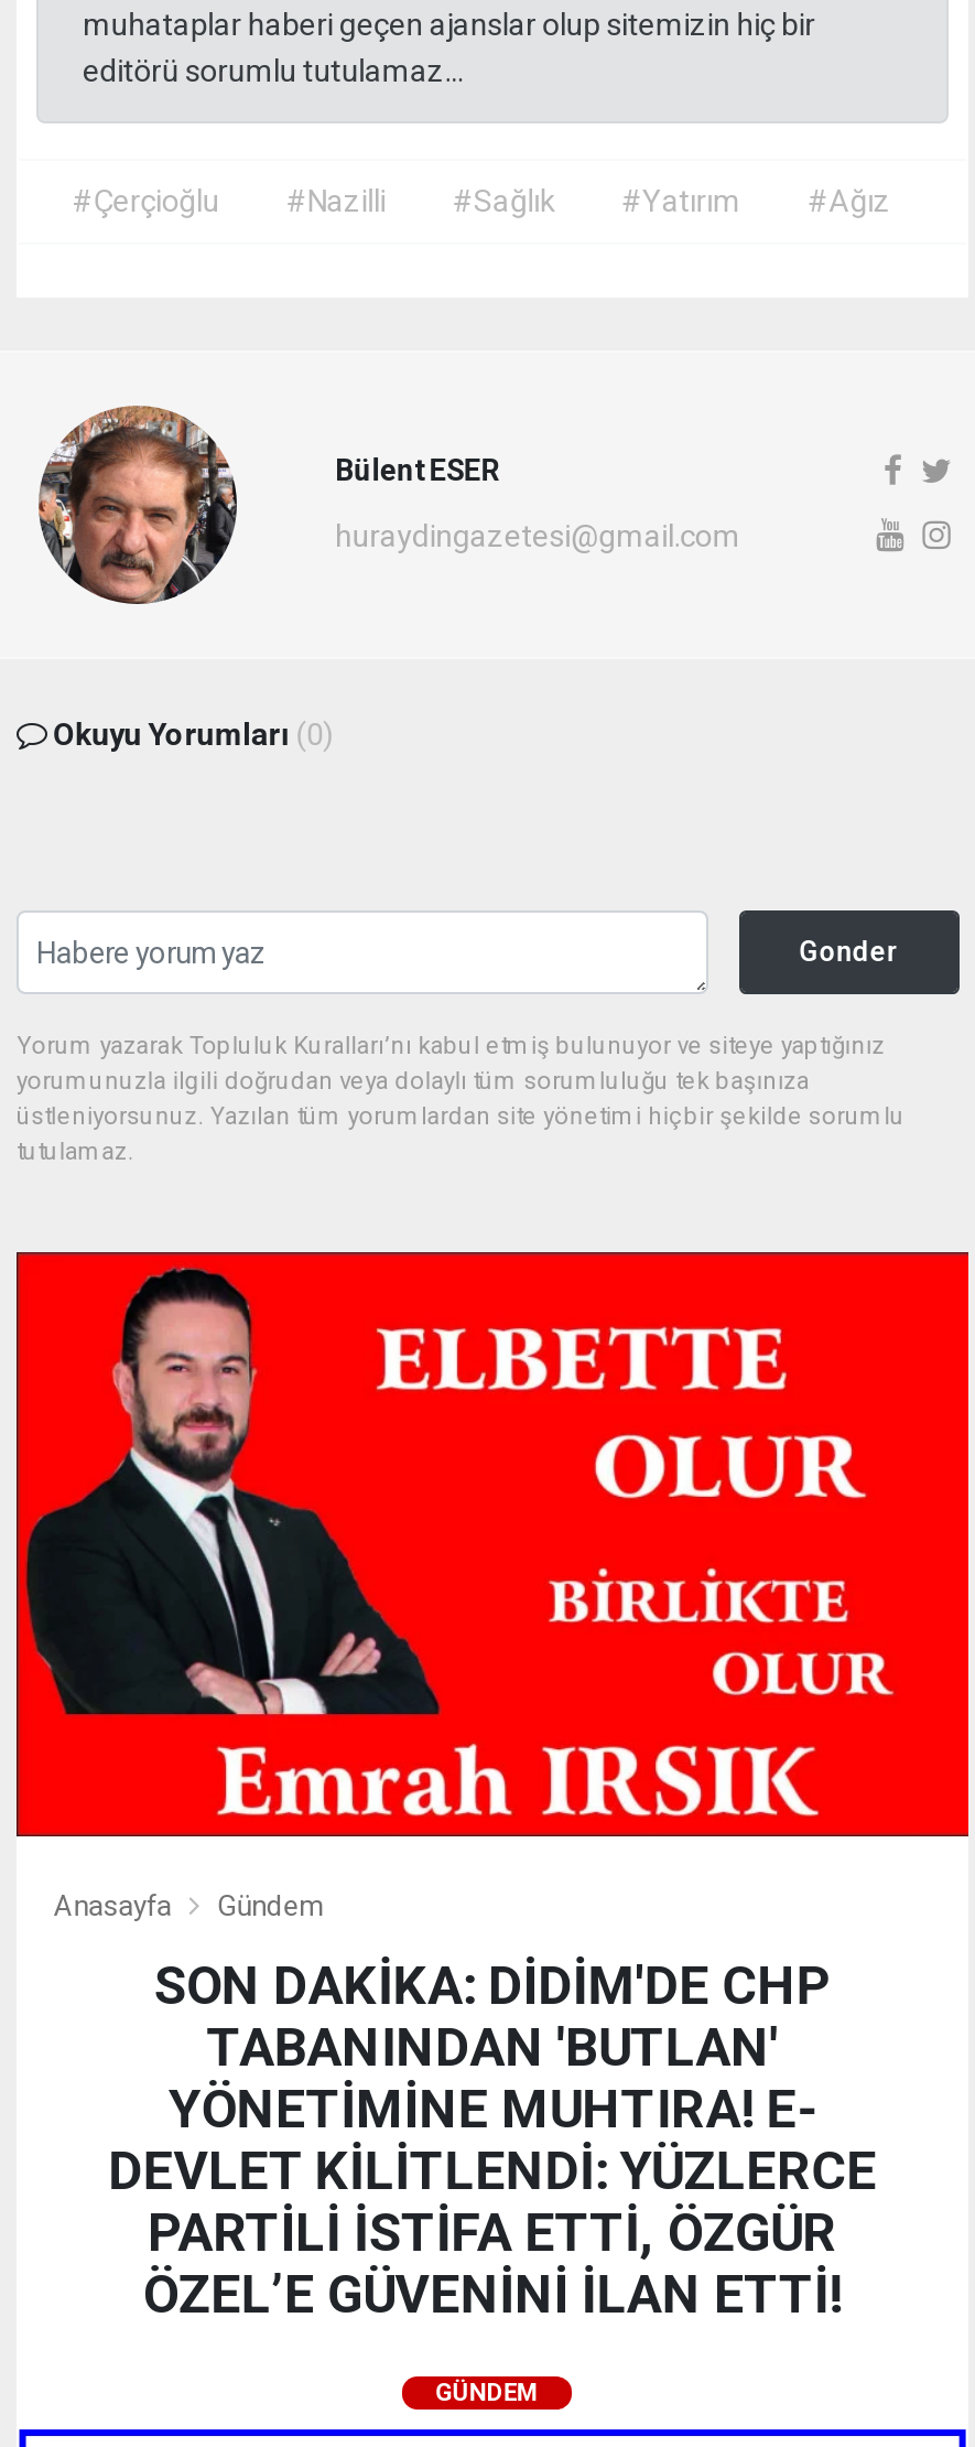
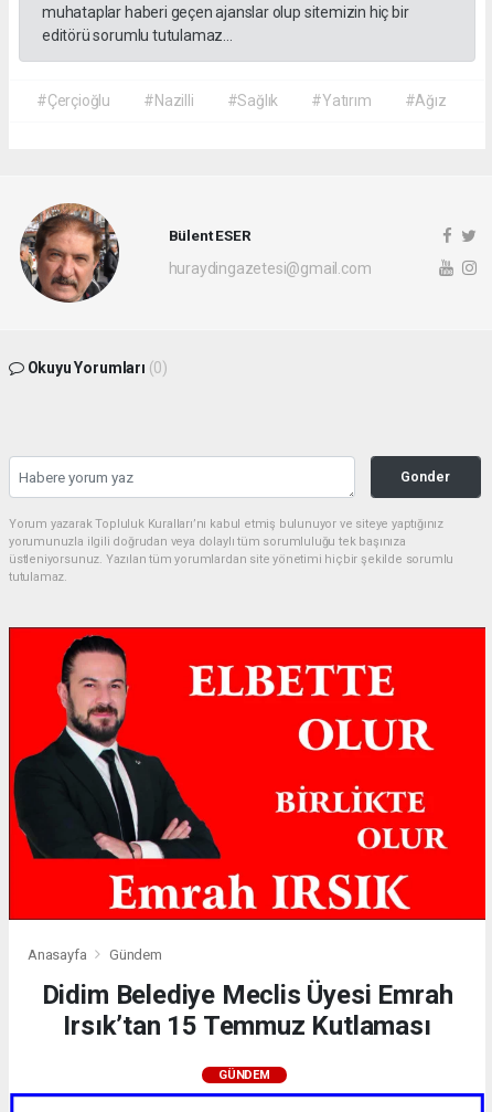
- SON DAKİKA: DİDİM'DE CHP
- TABANINDAN 'BUTLAN'
- YÖNETİMİNE MUHTIRA! E-
- DEVLET KİLİTLENDİ: YÜZLERCE
- PARTİLİ İSTİFA ETTİ, ÖZGÜR
- ÖZEL’E GÜVENİNİ İLAN ETTİ!
+ Didim Belediye Meclis Üyesi Emrah
+ Irsık’tan 15 Temmuz Kutlaması
